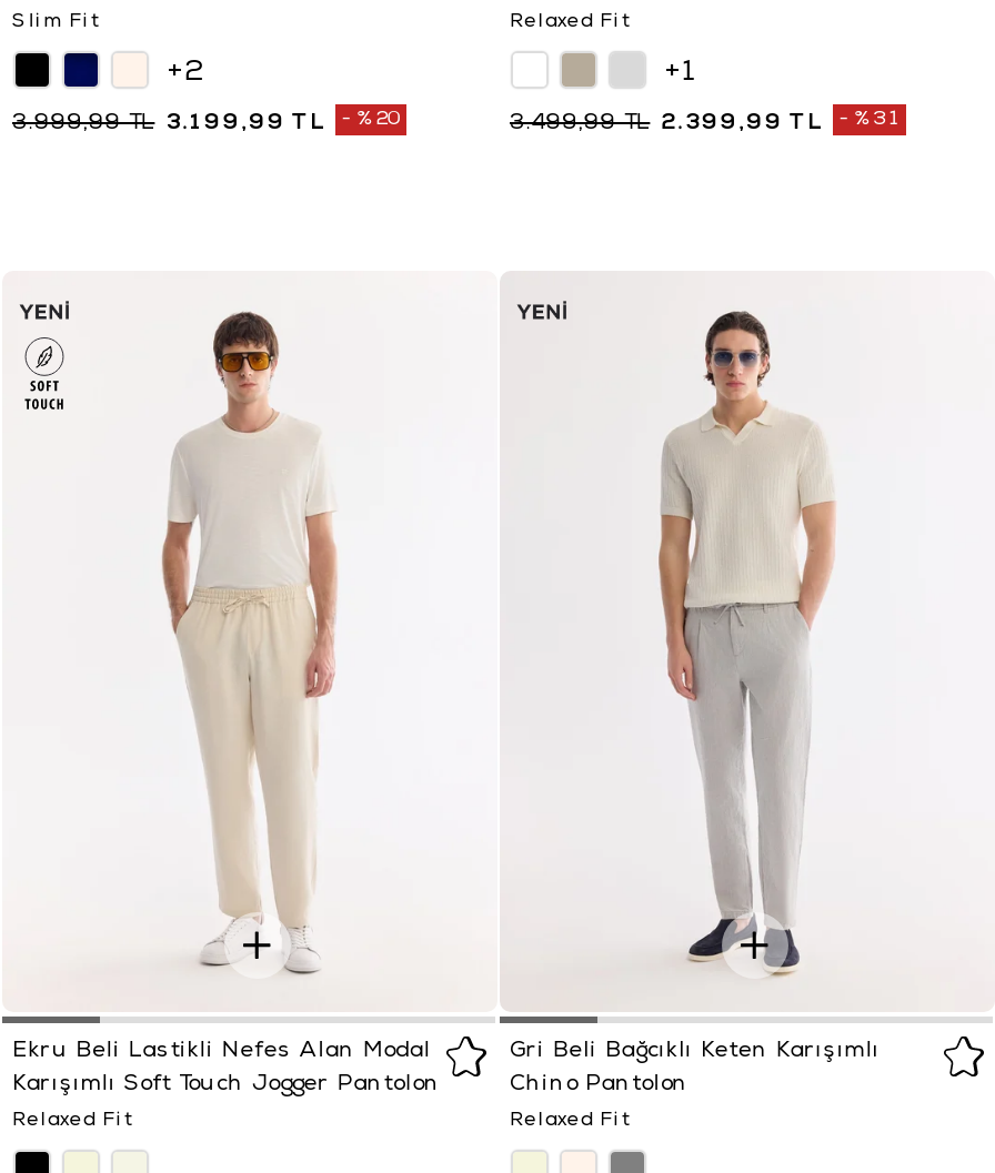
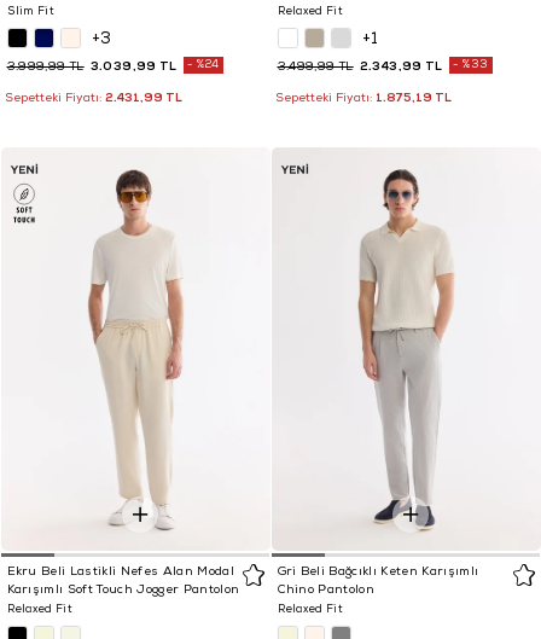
- +2
+ +3

- 3.199,99 TL
+ 3.039,99 TL

- %20
+ %24
+ Sepetteki Fiyatı: 2.431,99 TL

- 2.399,99 TL
+ 2.343,99 TL

- %31
+ %33
+ Sepetteki Fiyatı: 1.875,19 TL
